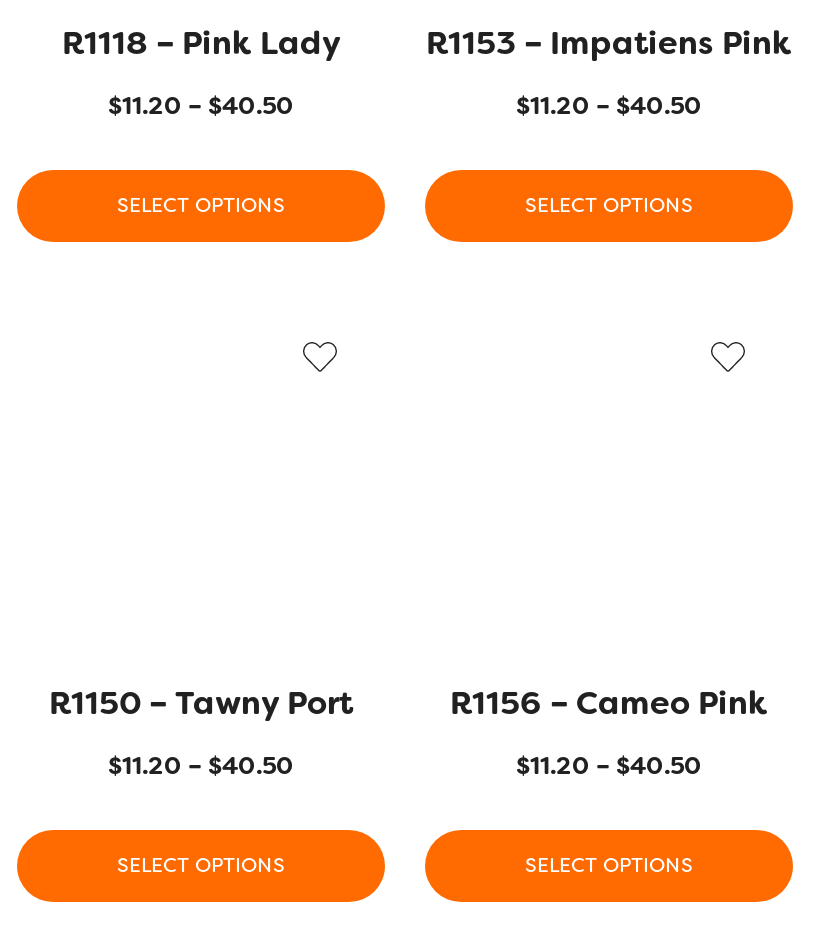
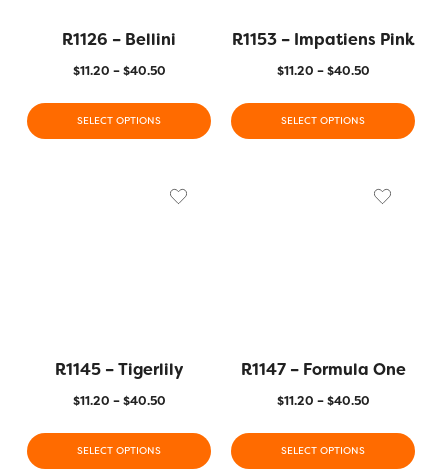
- R1118 – Pink Lady
+ R1126 – Bellini

- R1150 – Tawny Port
+ R1145 – Tigerlily

- R1156 – Cameo Pink
+ R1147 – Formula One
